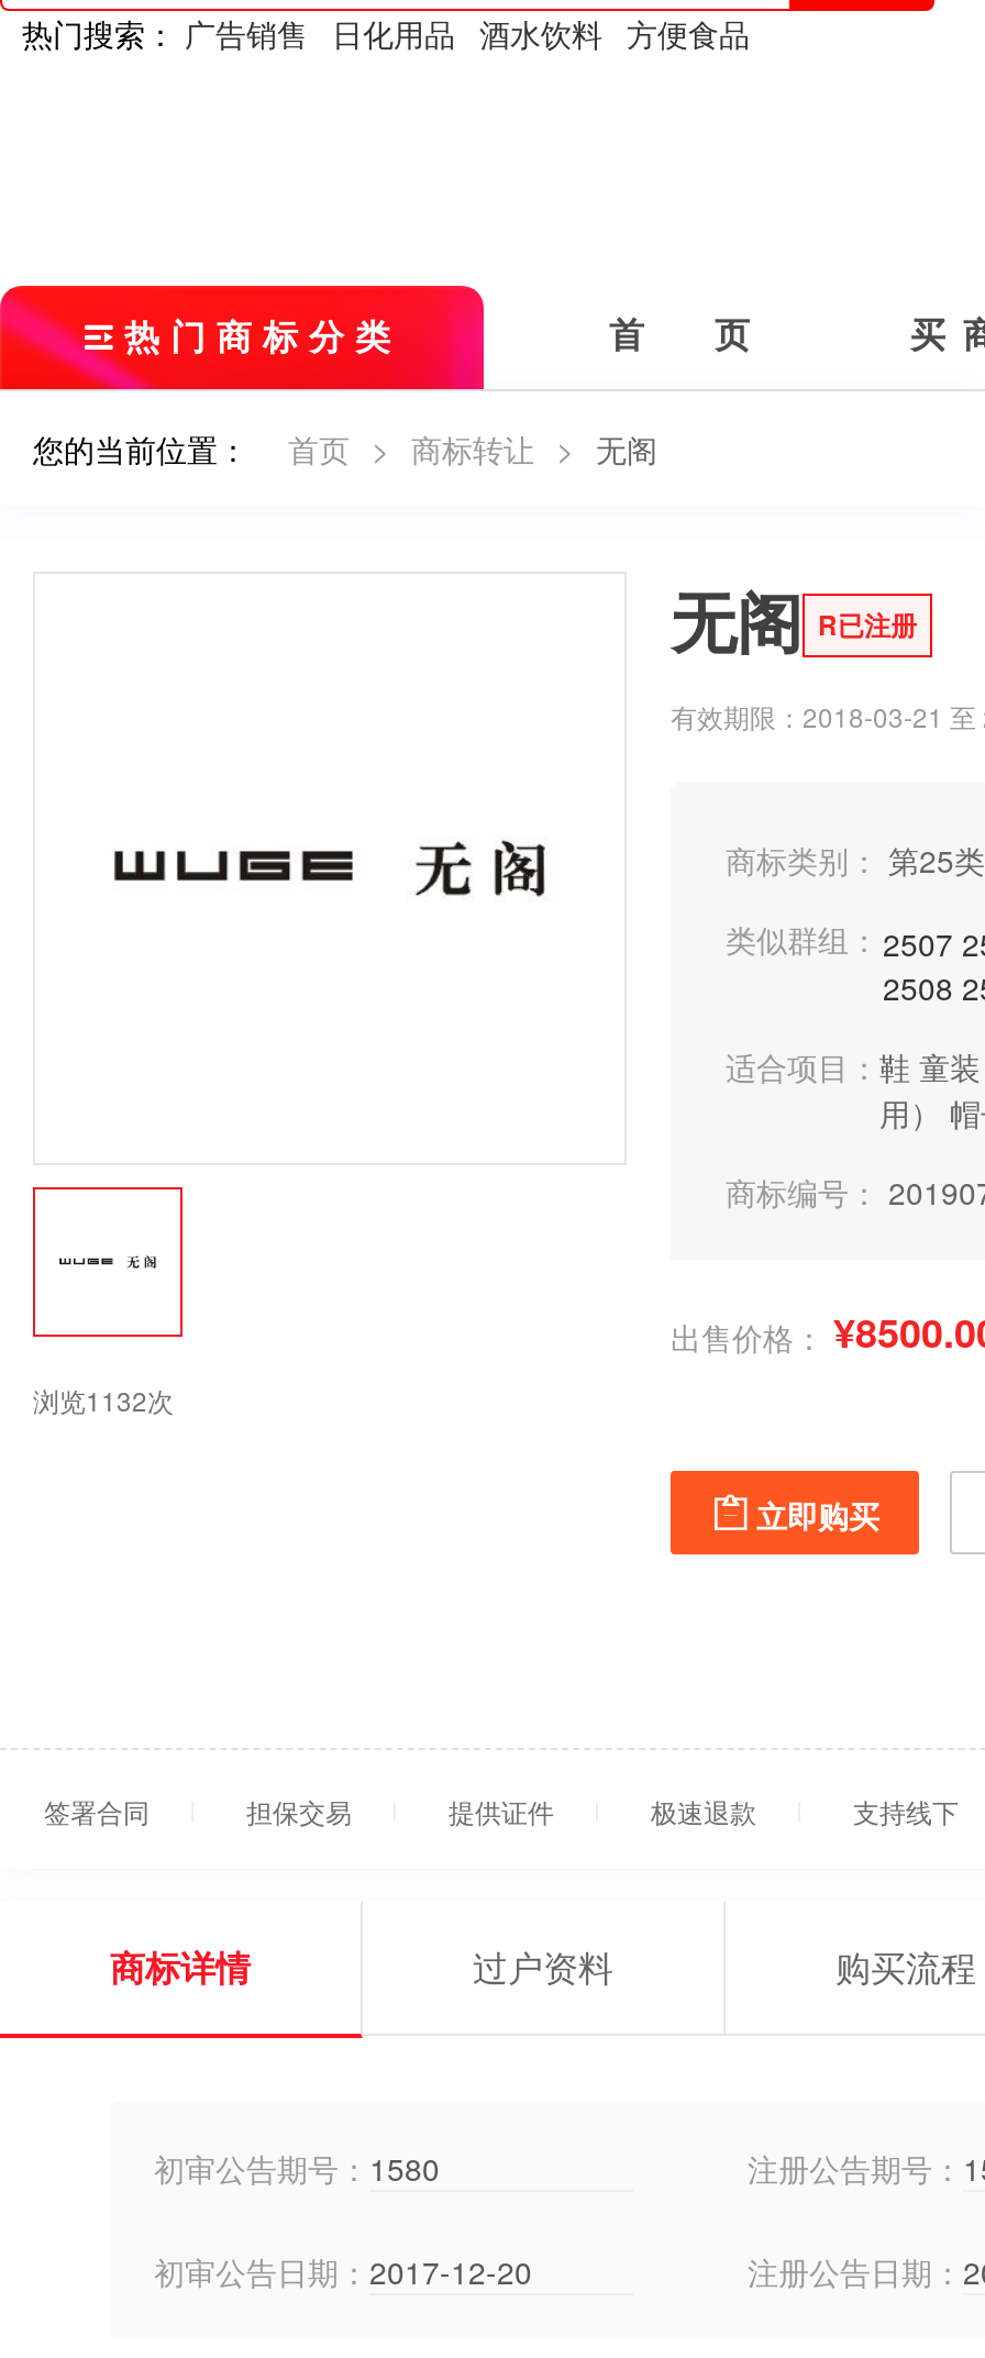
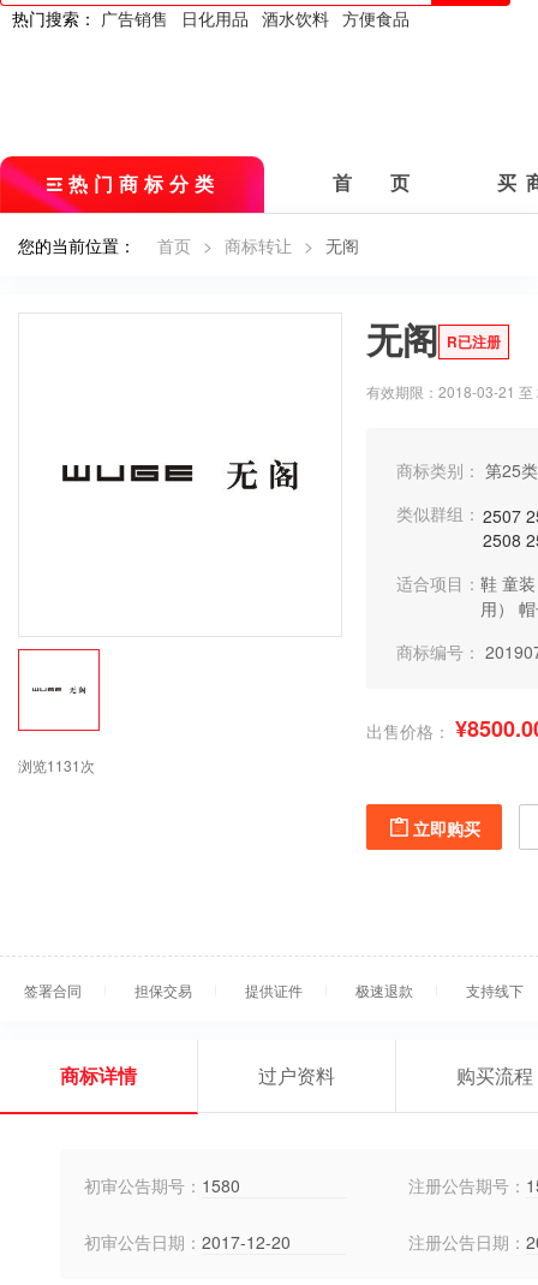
- 浏览1132次
+ 浏览1131次
